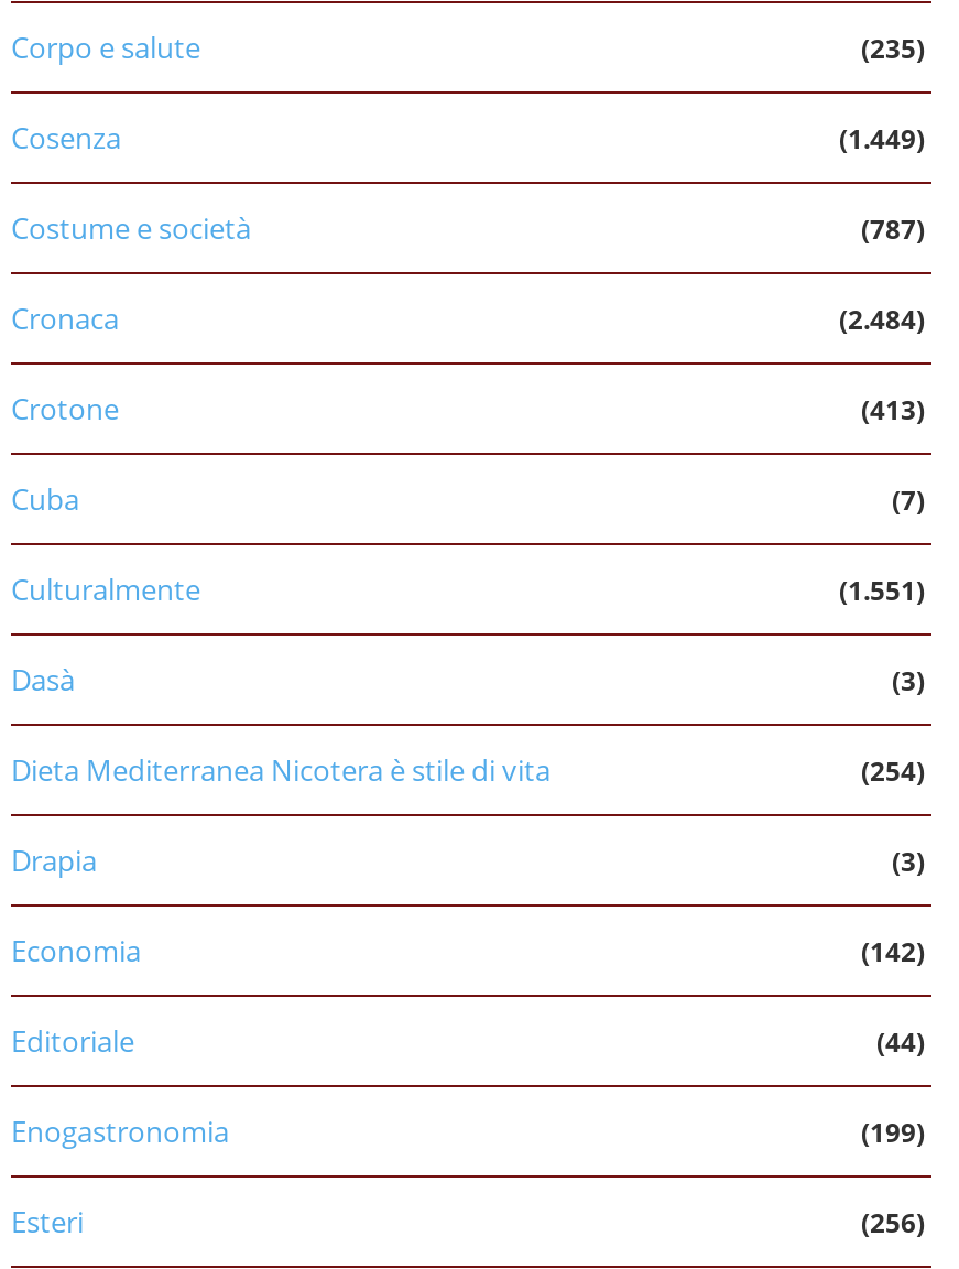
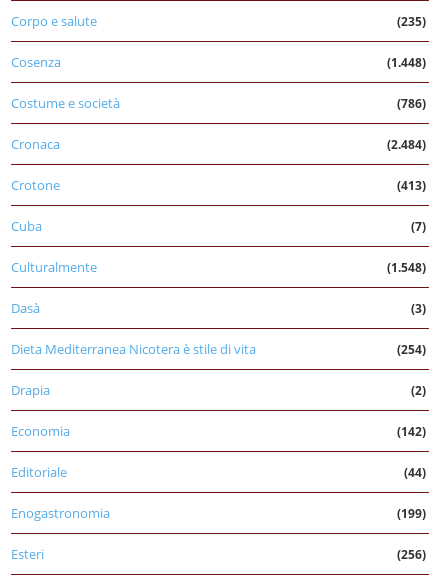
- (1.449)
+ (1.448)

- (787)
+ (786)

- (1.551)
+ (1.548)

- (3)
+ (2)
